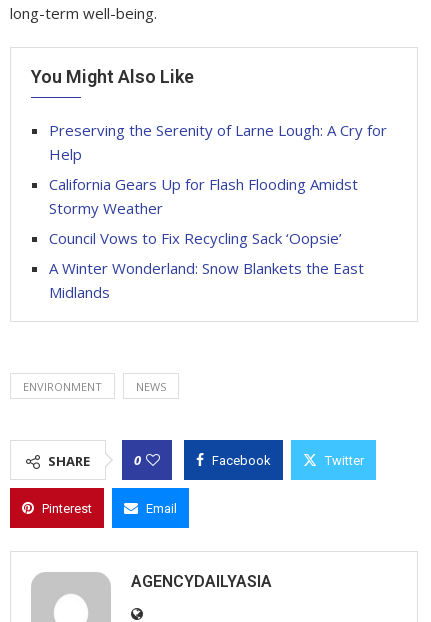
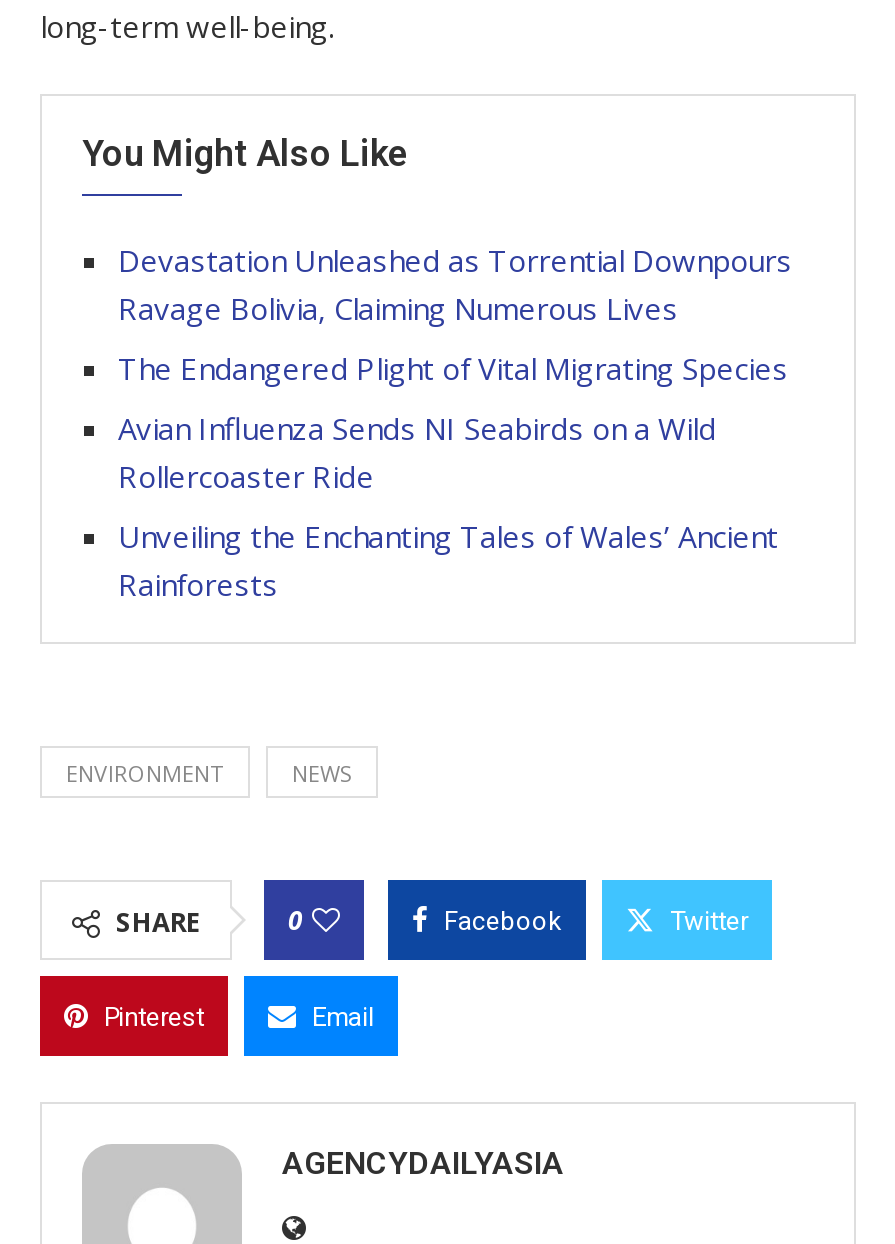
- Preserving the Serenity of Larne Lough: A Cry for
- Help
+ Devastation Unleashed as Torrential Downpours
+ Ravage Bolivia, Claiming Numerous Lives

- California Gears Up for Flash Flooding Amidst
- Stormy Weather
+ The Endangered Plight of Vital Migrating Species

- Council Vows to Fix Recycling Sack ‘Oopsie’
+ Avian Influenza Sends NI Seabirds on a Wild
+ Rollercoaster Ride

- A Winter Wonderland: Snow Blankets the East
- Midlands
+ Unveiling the Enchanting Tales of Wales’ Ancient
+ Rainforests
